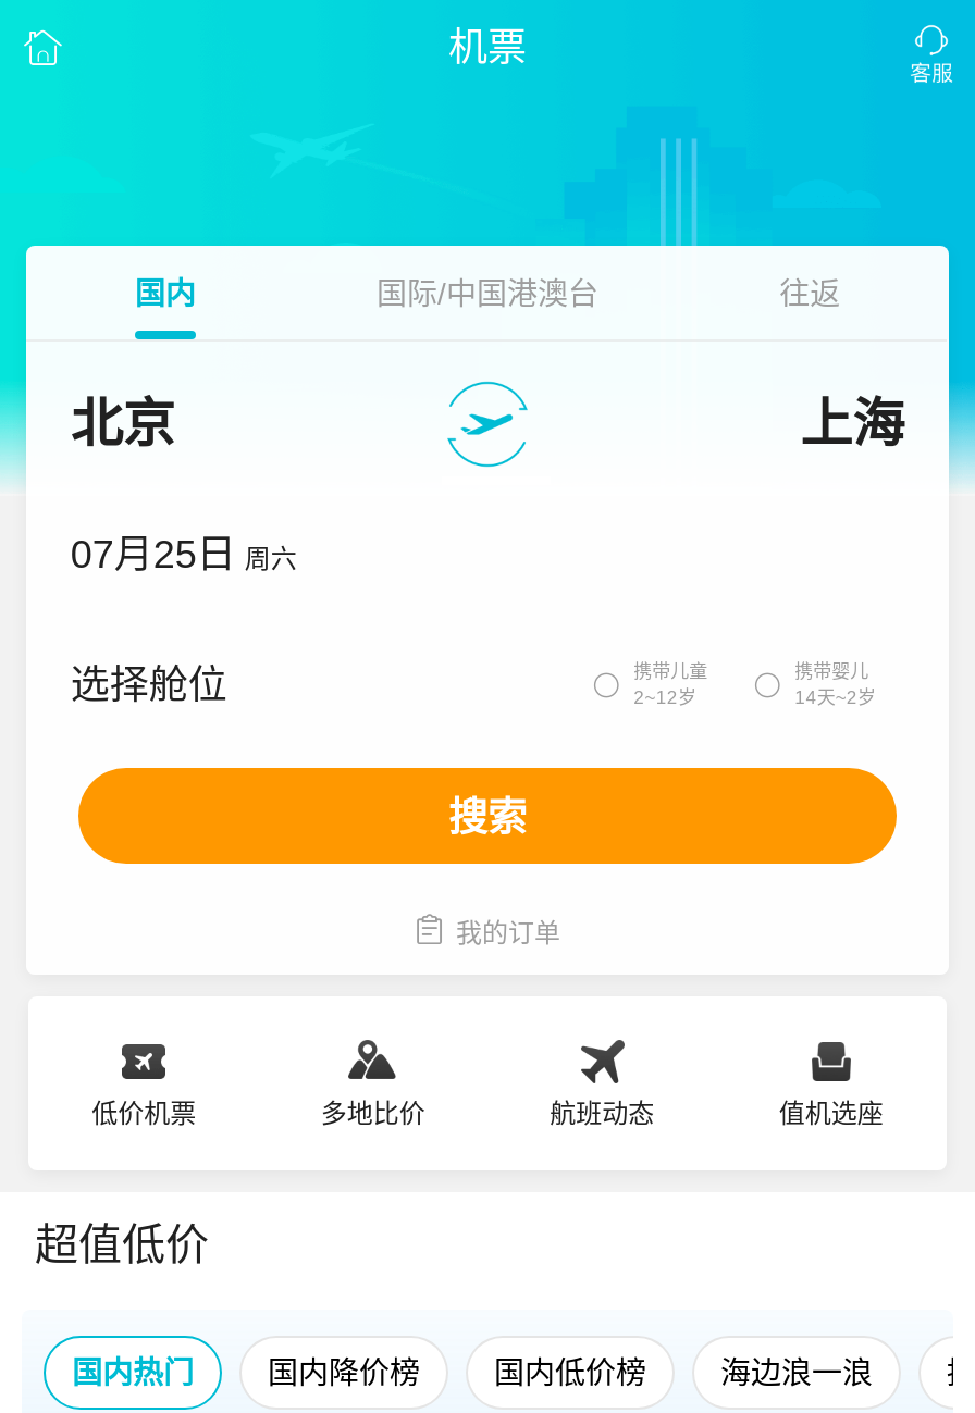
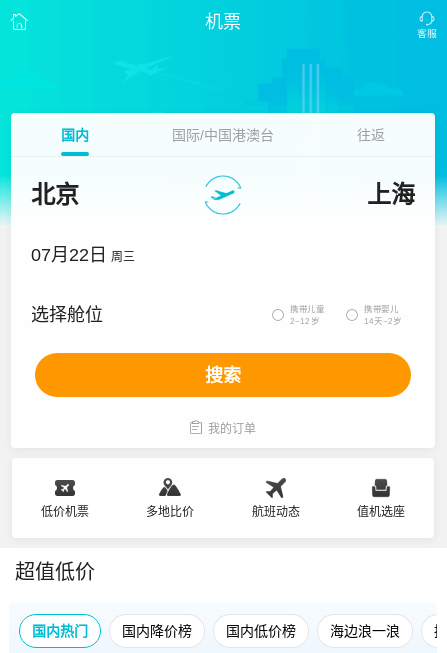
- 07月25日 周六
+ 07月22日 周三
